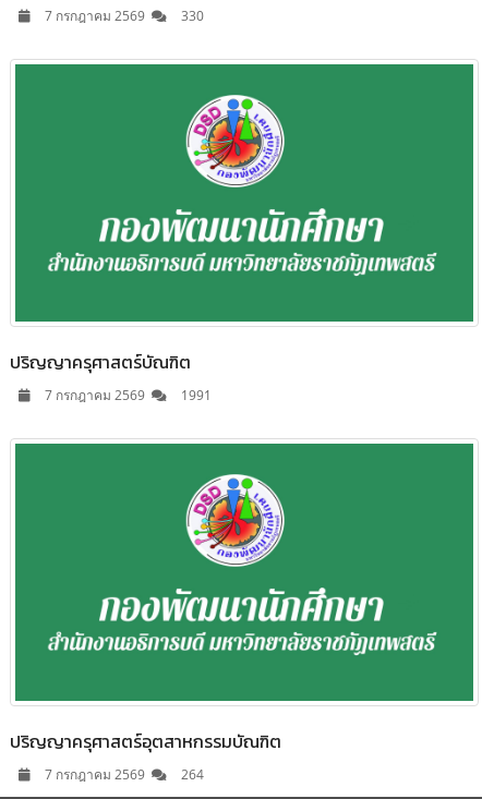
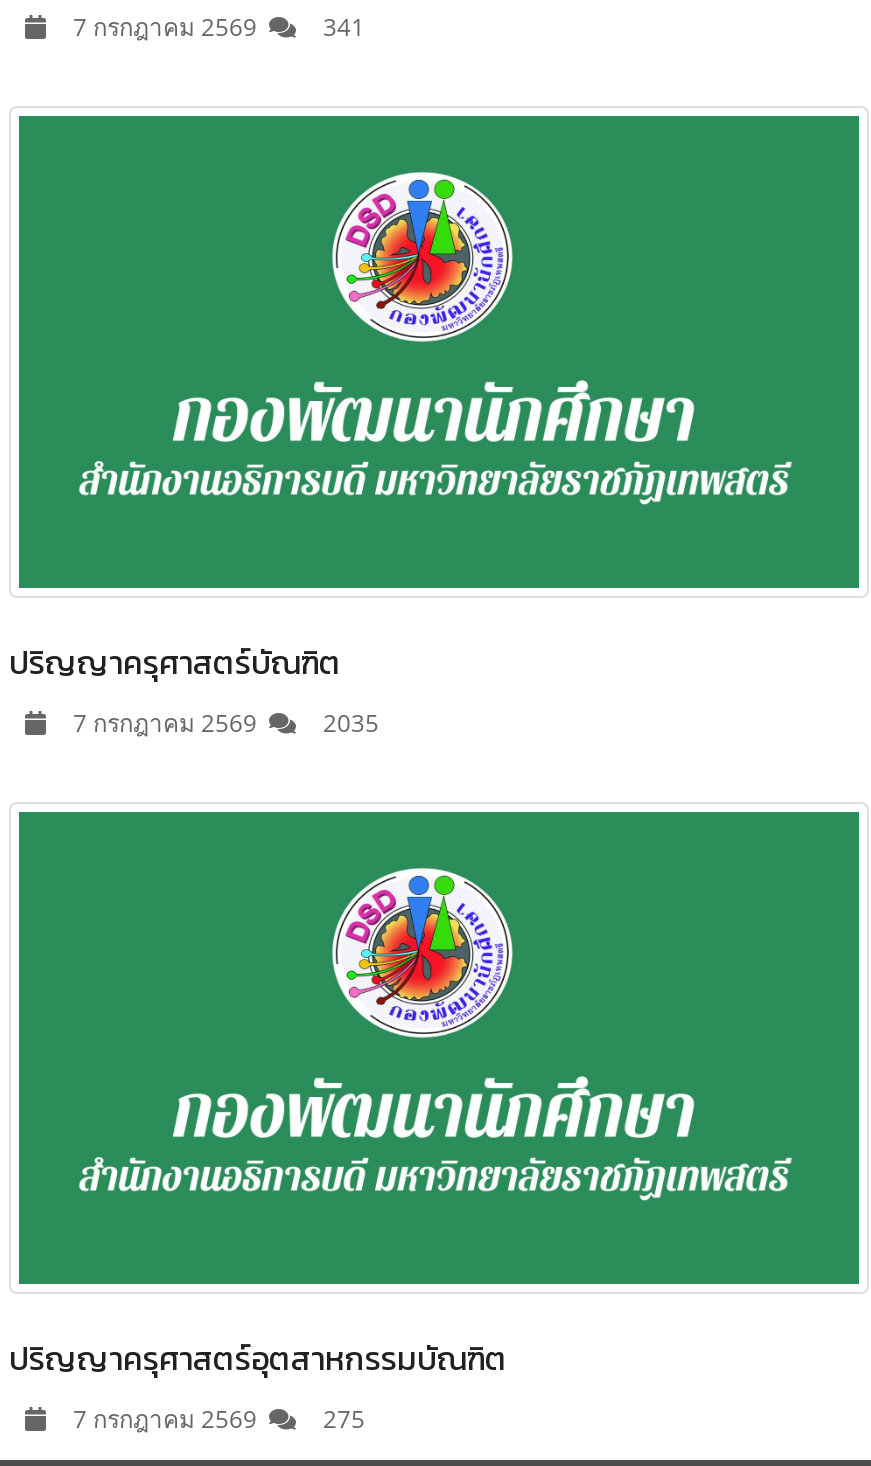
- 330
+ 341

- 1991
+ 2035

- 264
+ 275
